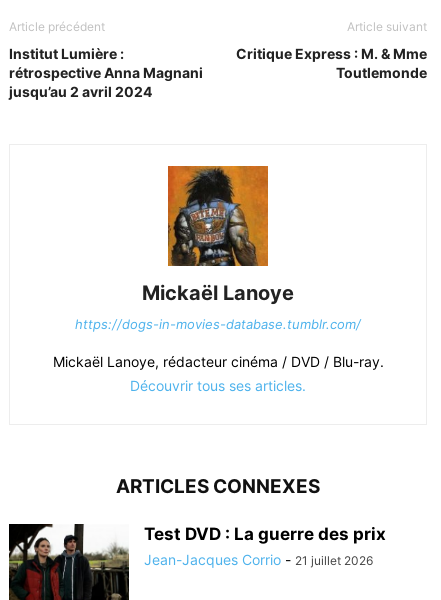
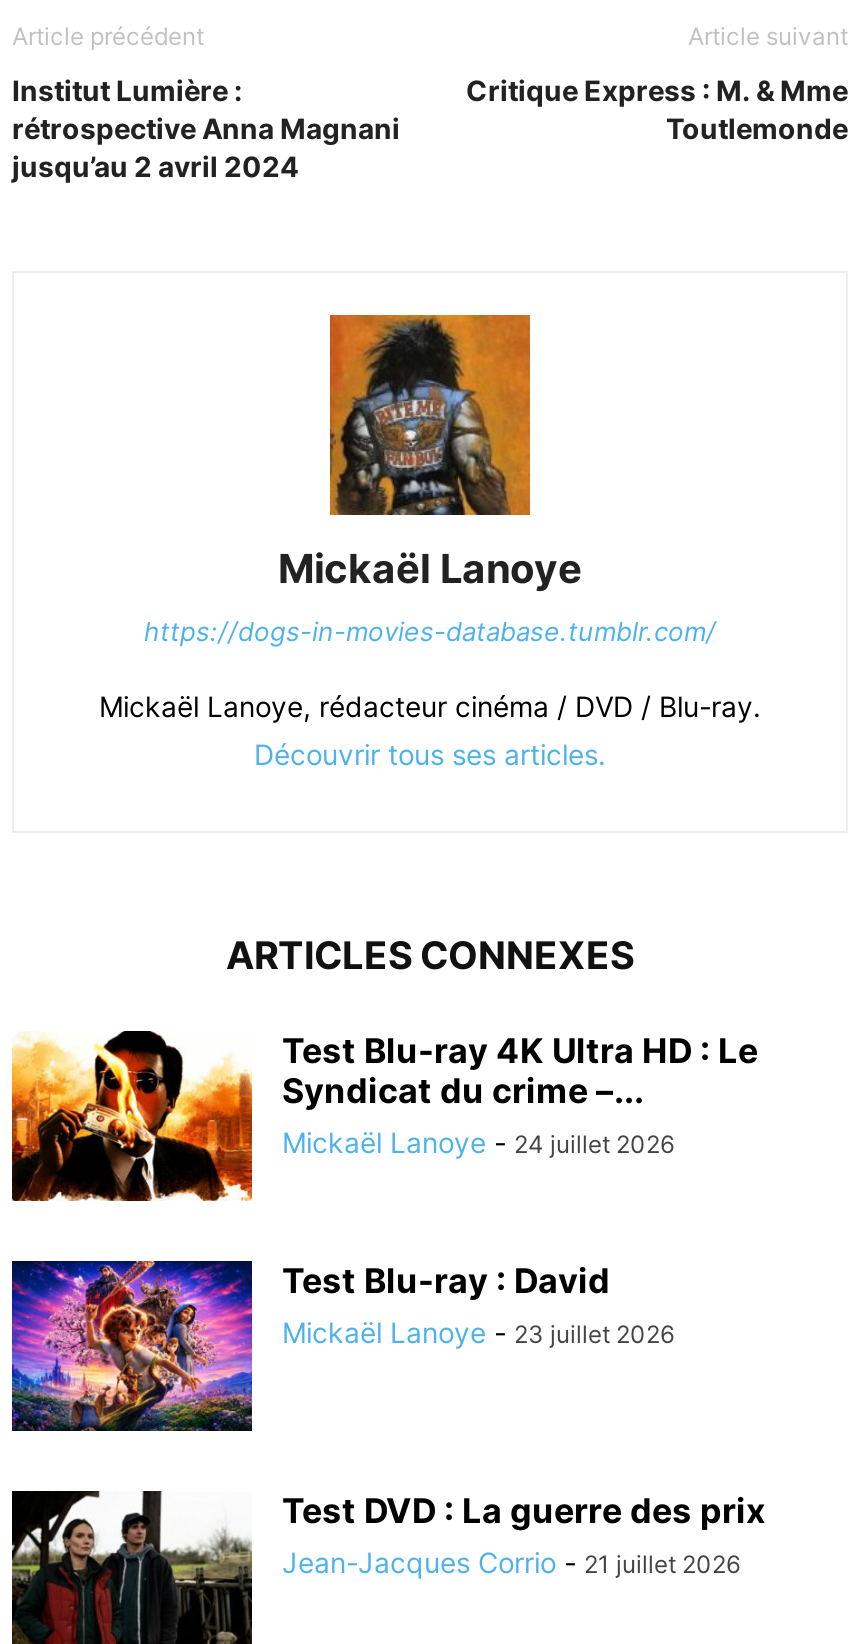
+ [image]
+ Test Blu-ray 4K Ultra HD : Le
+ Syndicat du crime –...
+ Mickaël Lanoye - 24 juillet 2026

+ [image]
+ Test Blu-ray : David
+ Mickaël Lanoye - 23 juillet 2026
